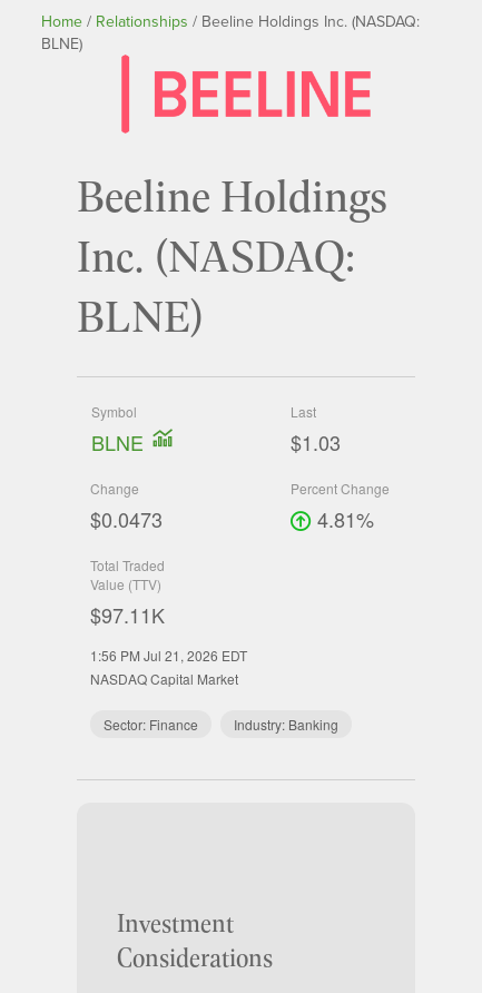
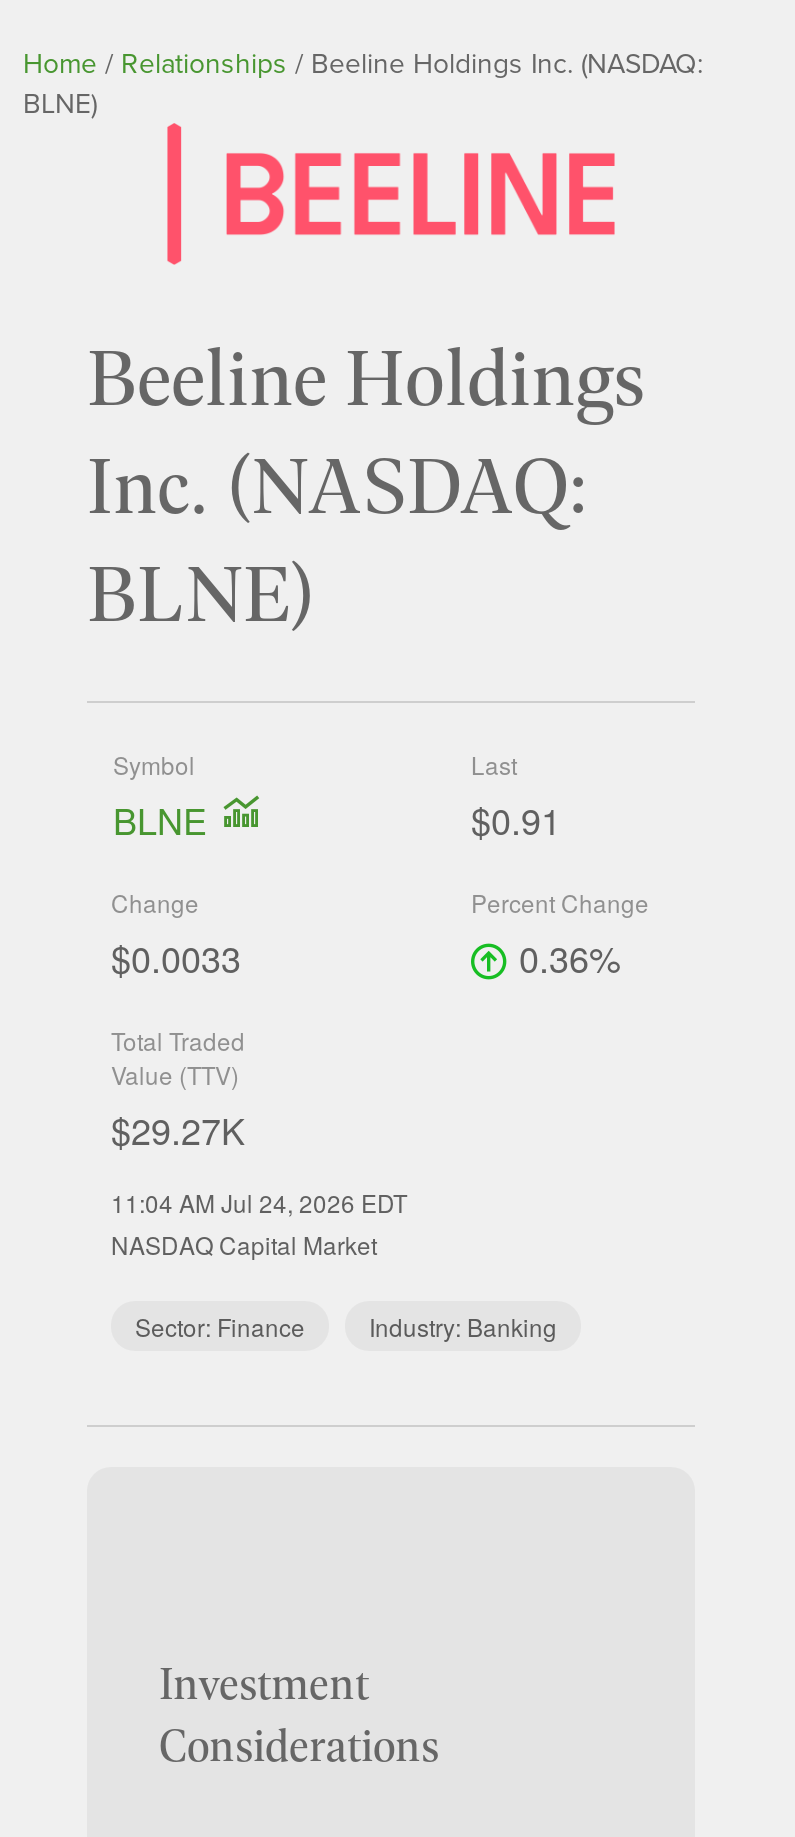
- $1.03
+ $0.91

- $0.0473
+ $0.0033

- 4.81%
+ 0.36%

- $97.11K
+ $29.27K

- 1:56 PM Jul 21, 2026 EDT
+ 11:04 AM Jul 24, 2026 EDT
